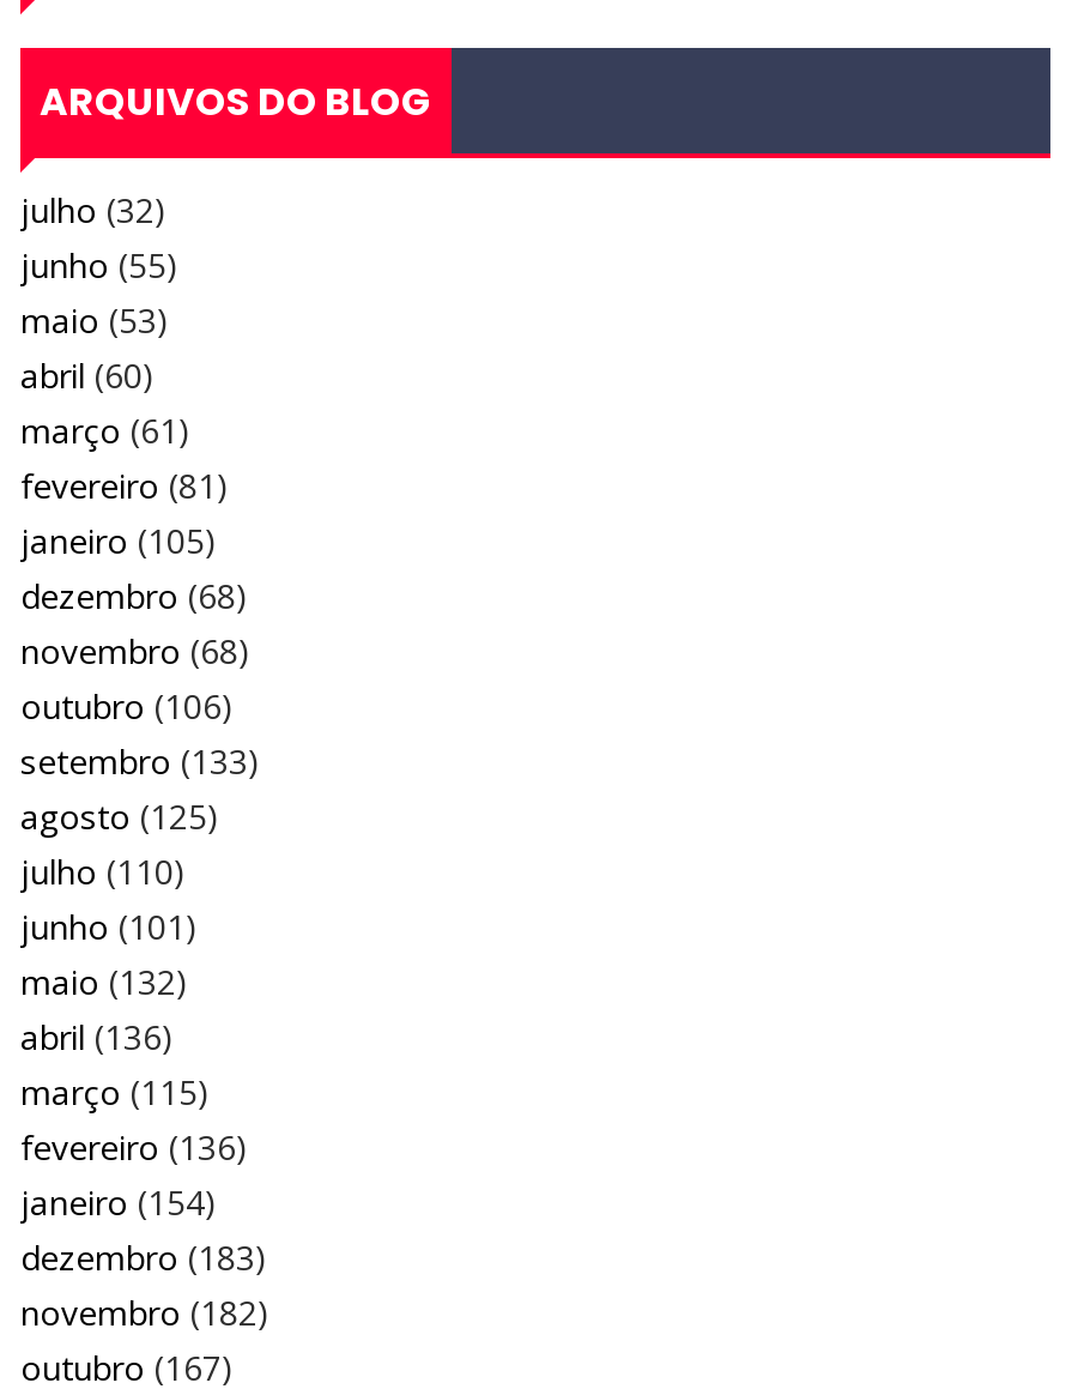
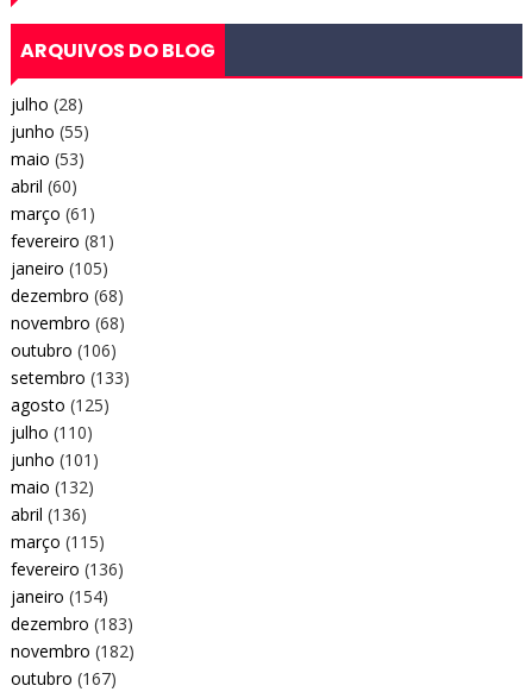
- julho (32)
+ julho (28)
